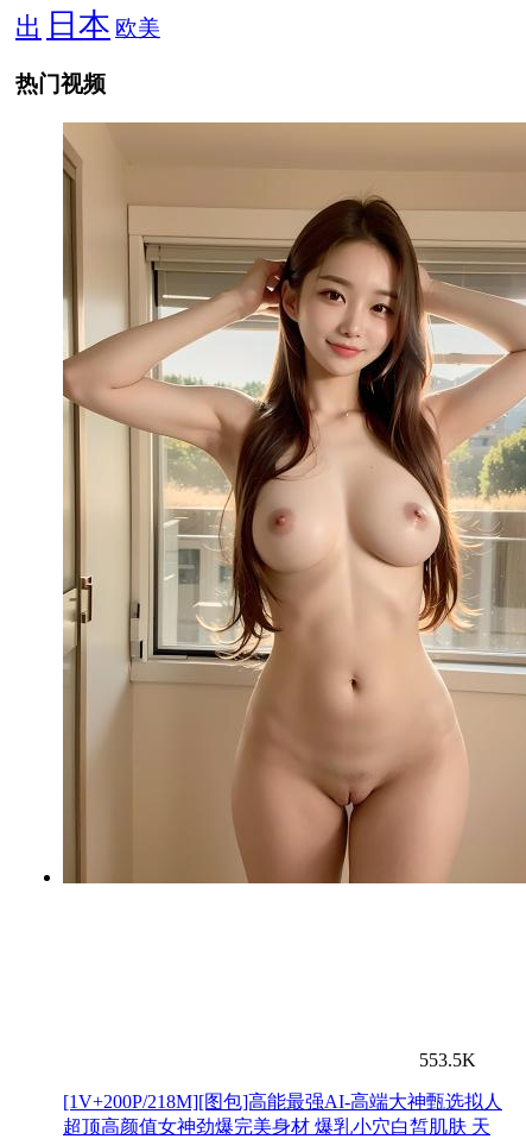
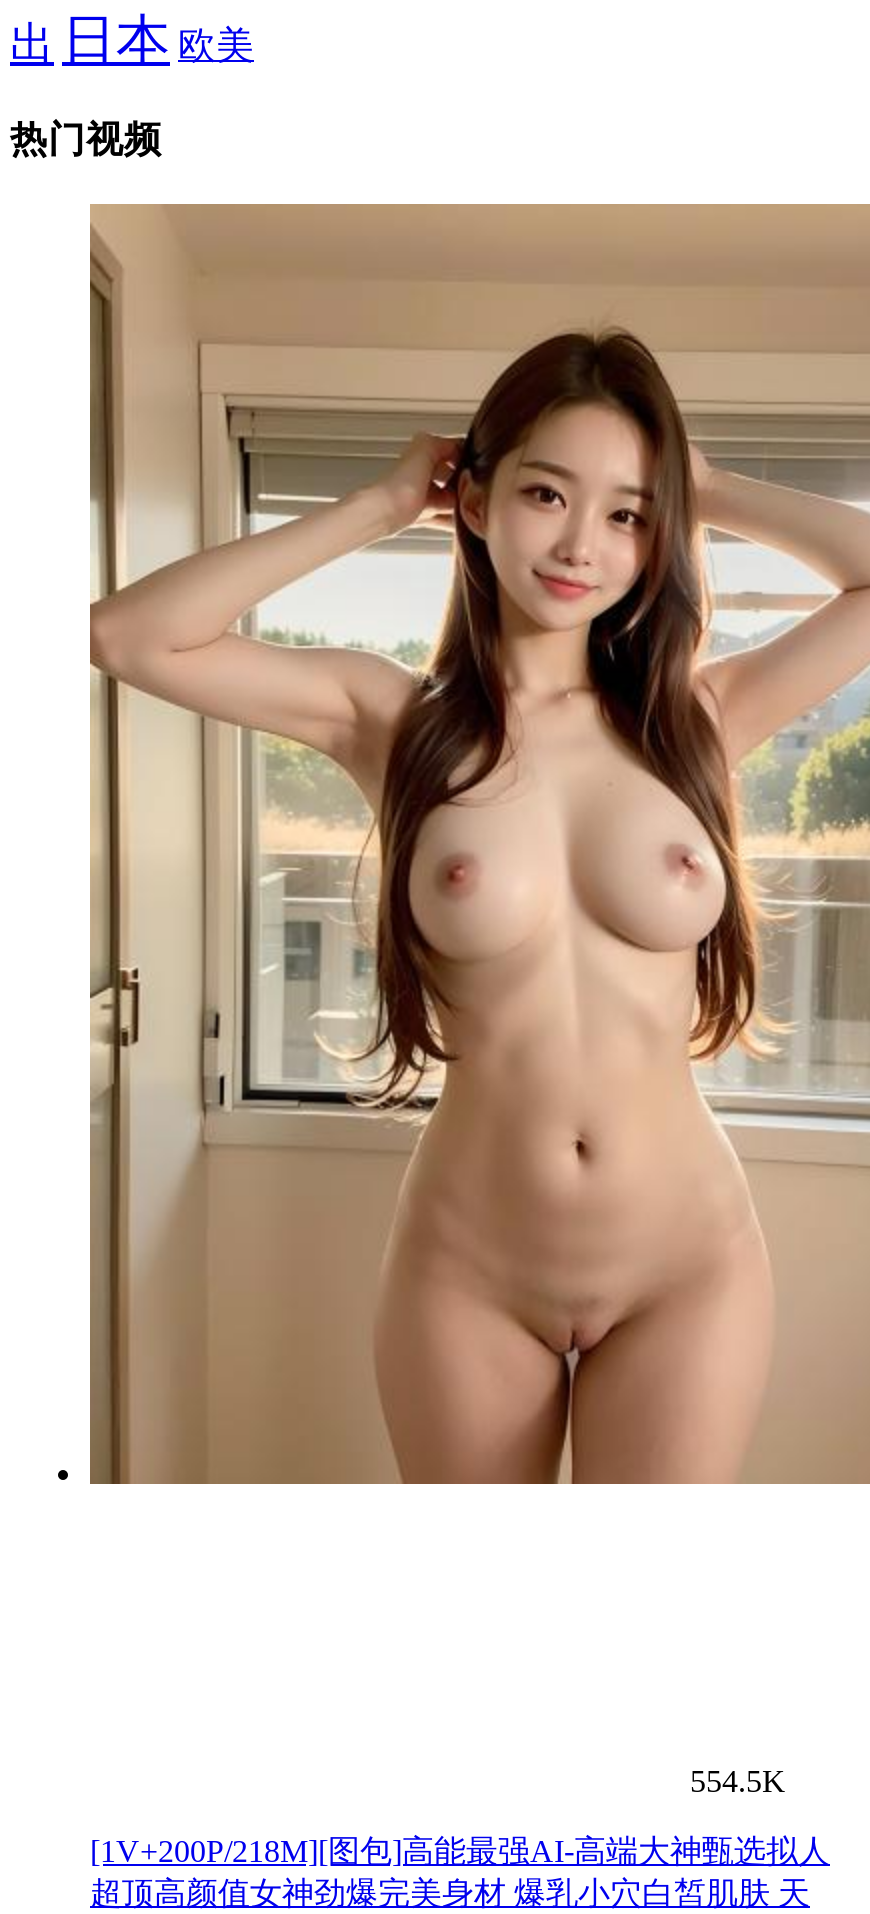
- 553.5K
+ 554.5K
